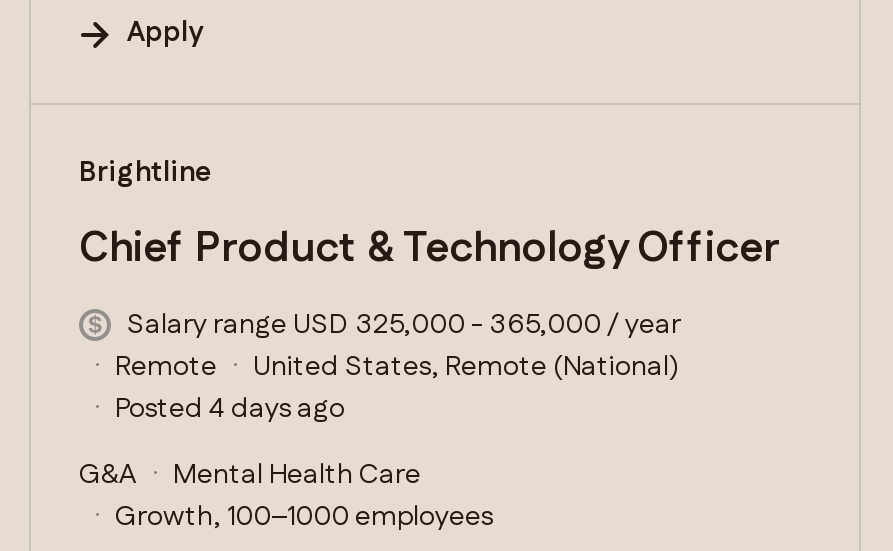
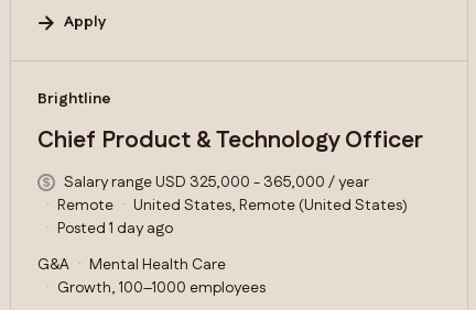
- United States, Remote (National)
- Posted 4 days ago
+ United States, Remote (United States)
+ Posted 1 day ago
